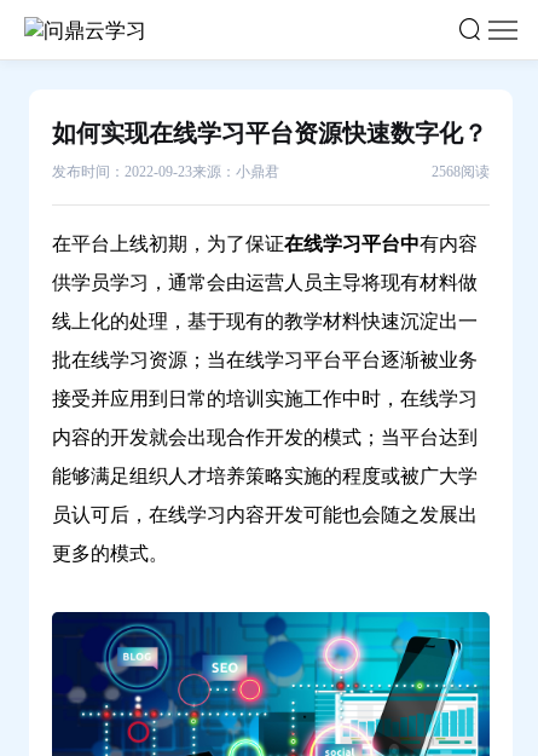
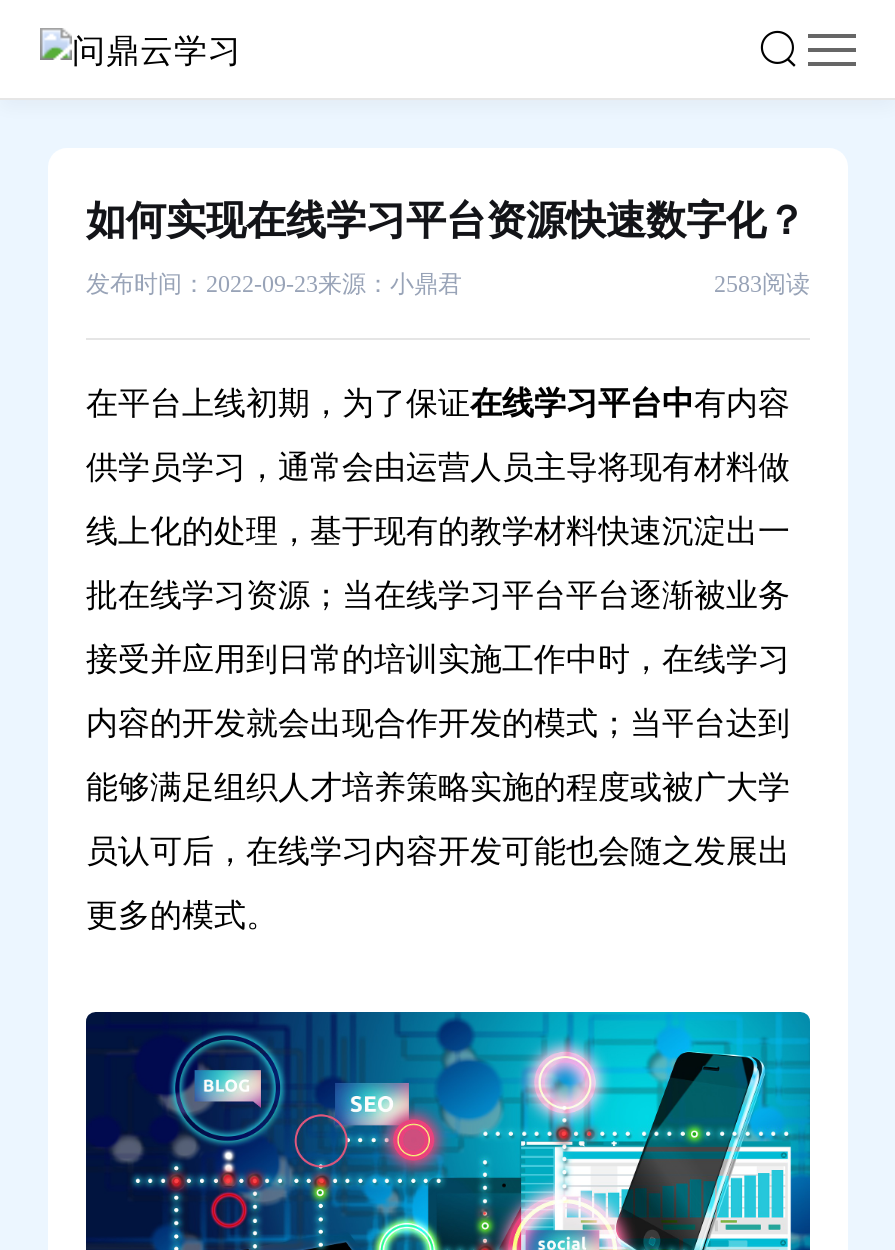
- 2568阅读
+ 2583阅读
